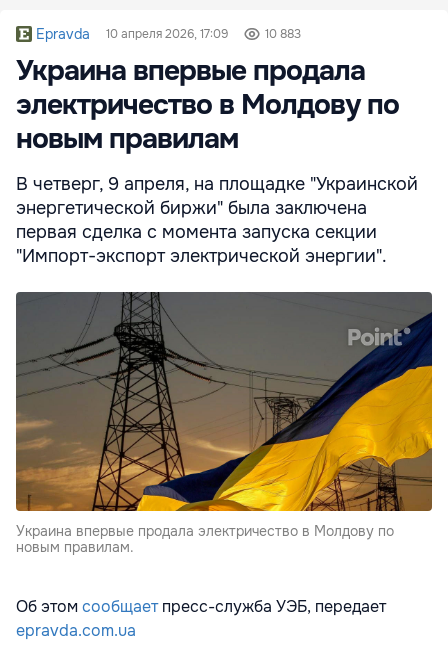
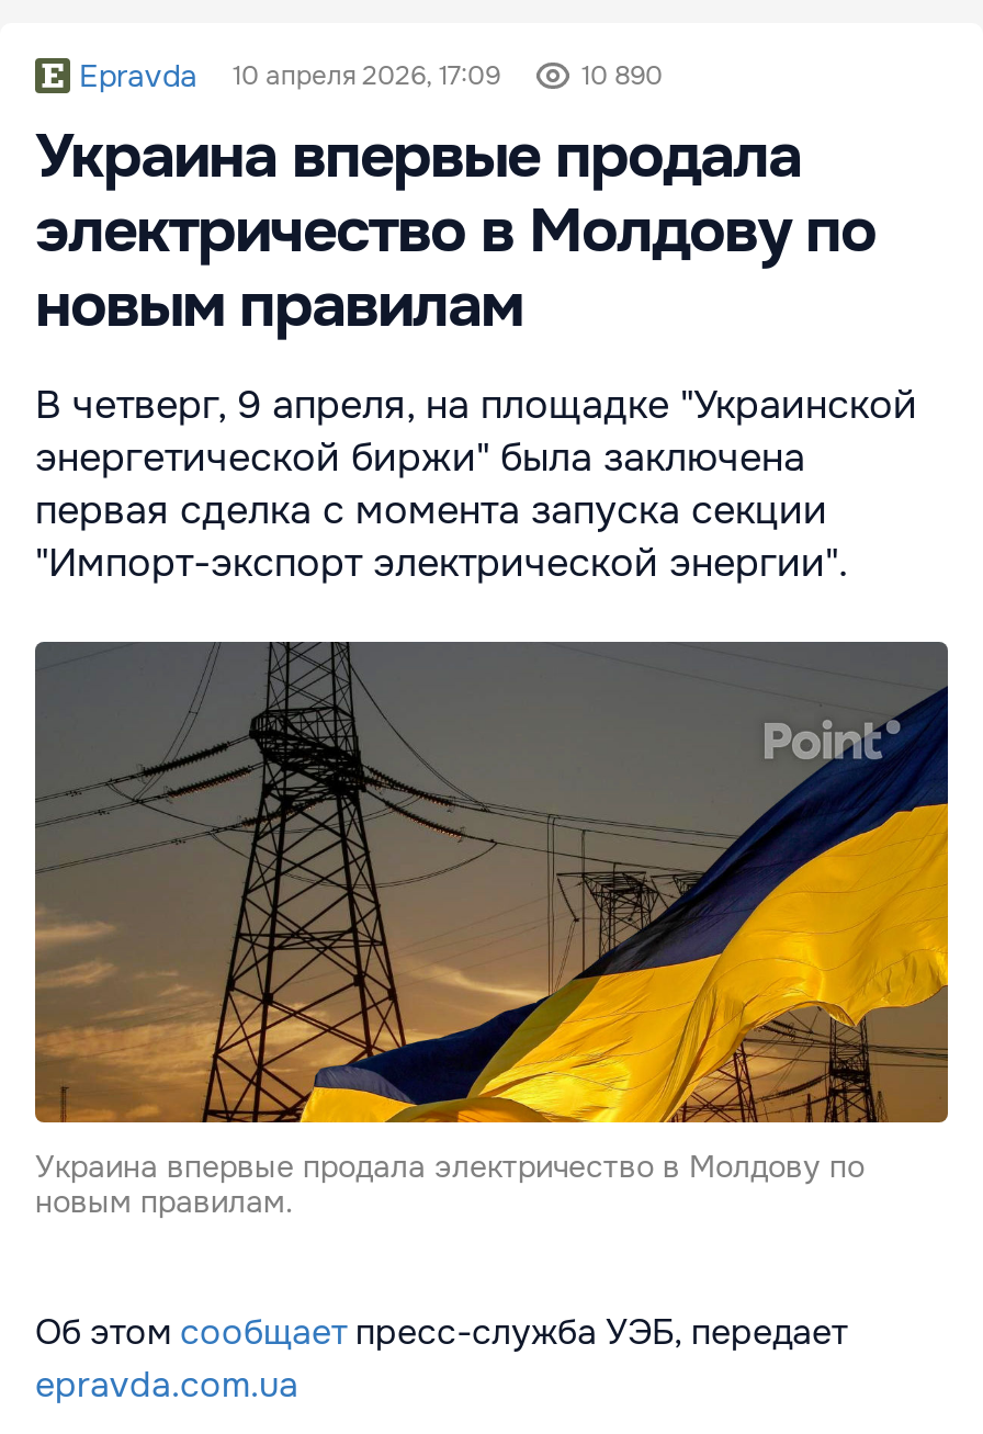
- 10 883
+ 10 890
